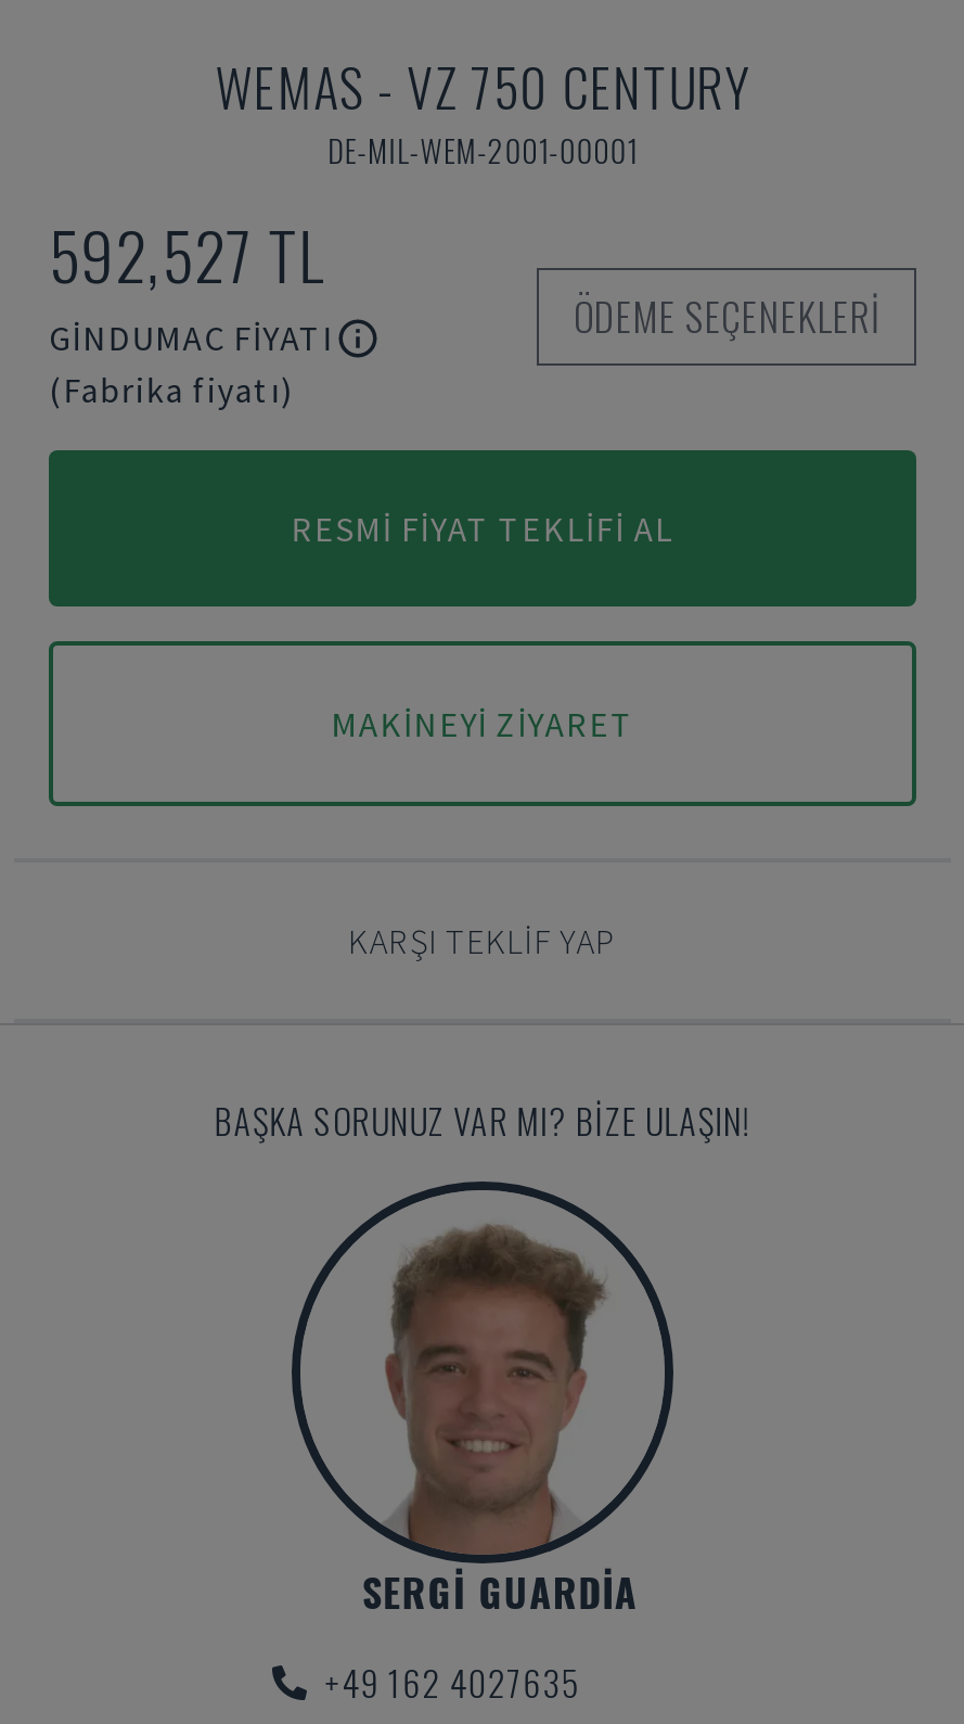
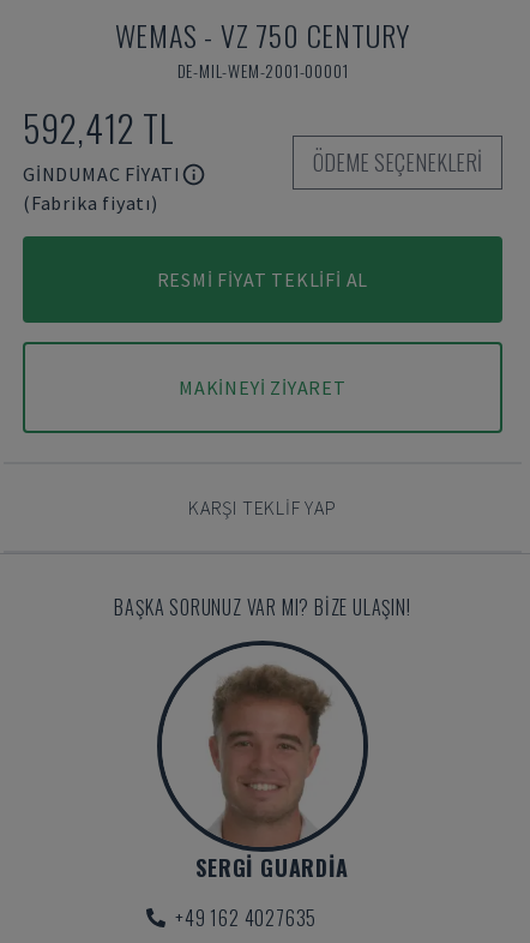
- 592,527 TL
+ 592,412 TL
